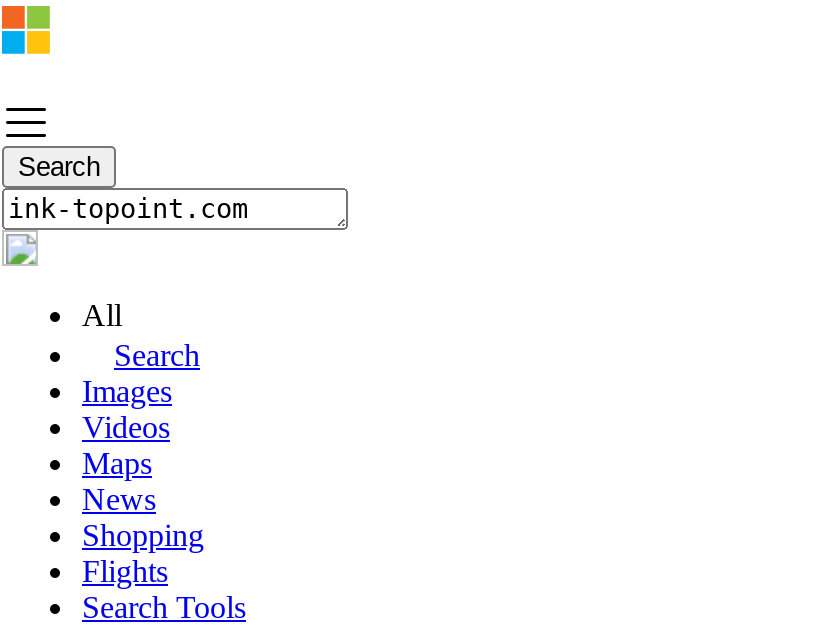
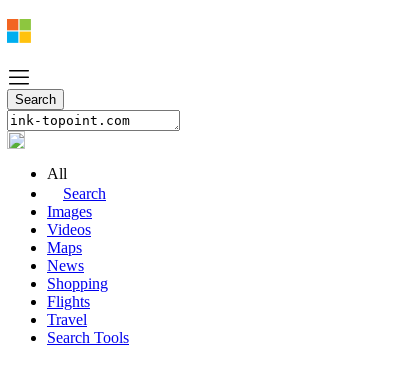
+ Travel
